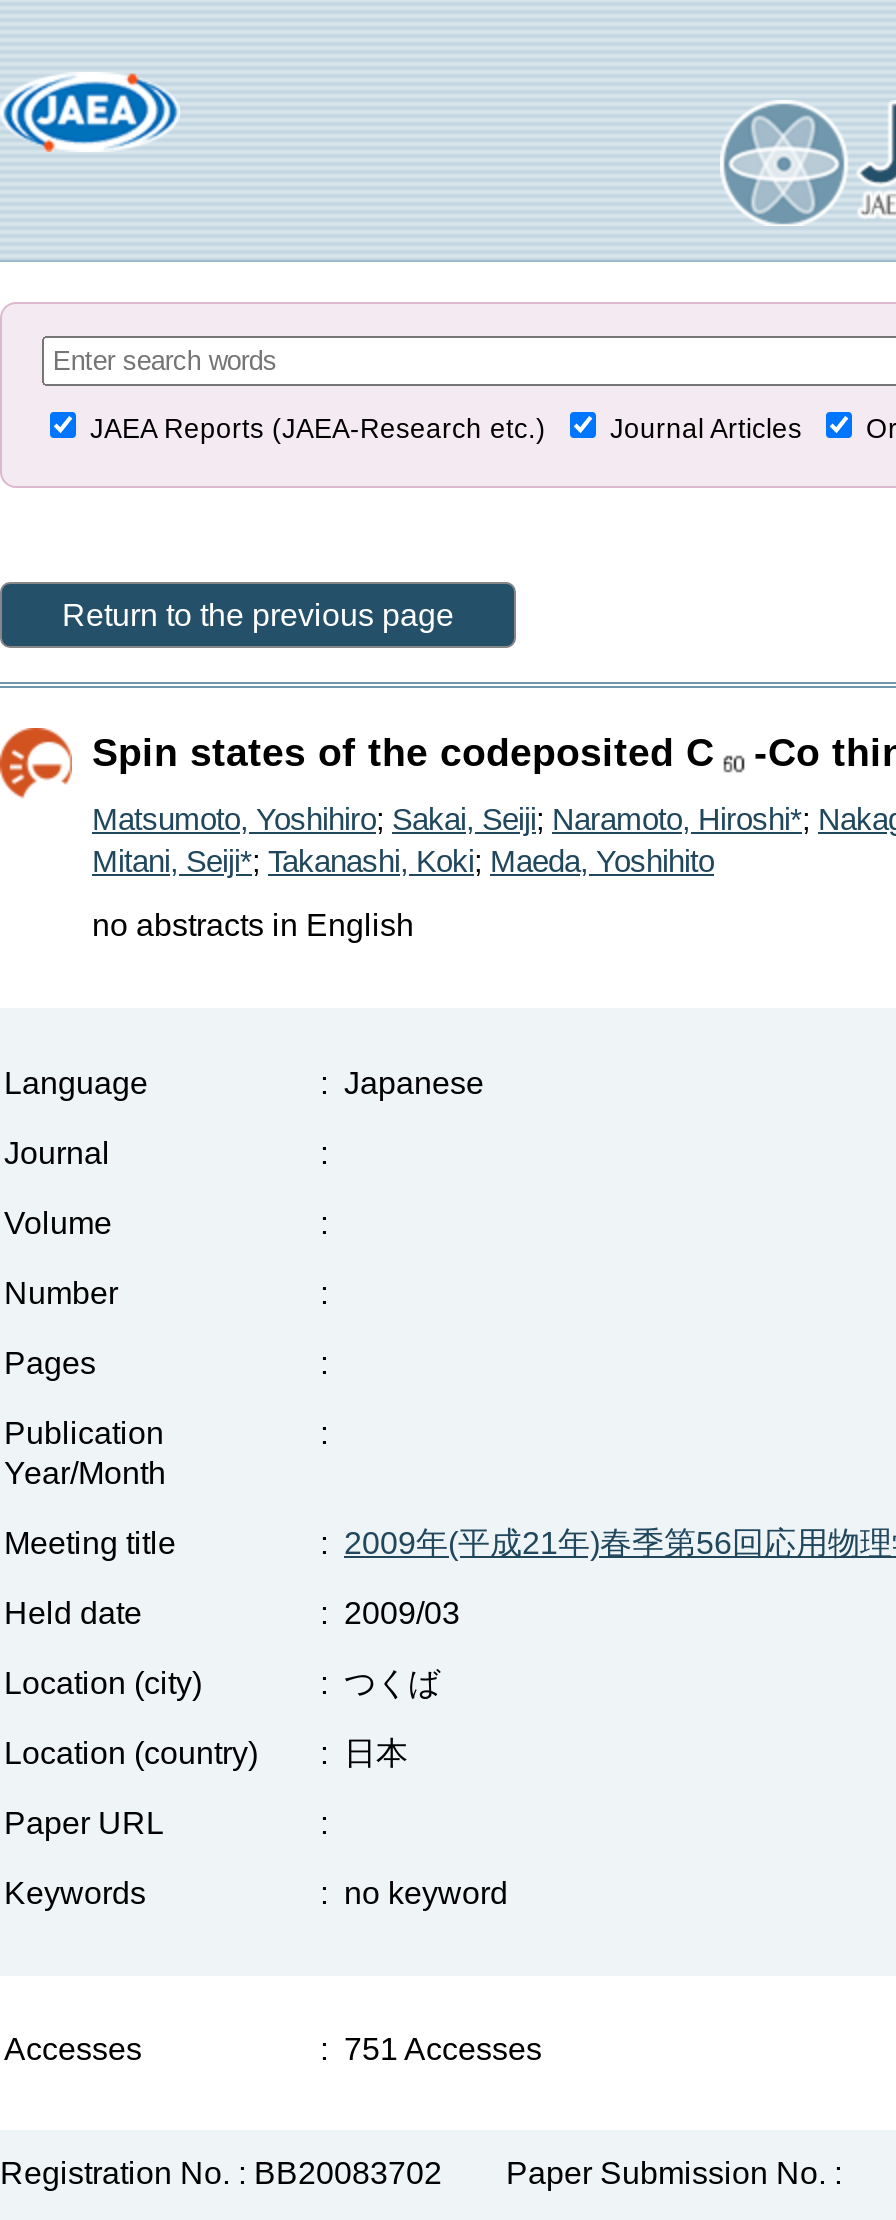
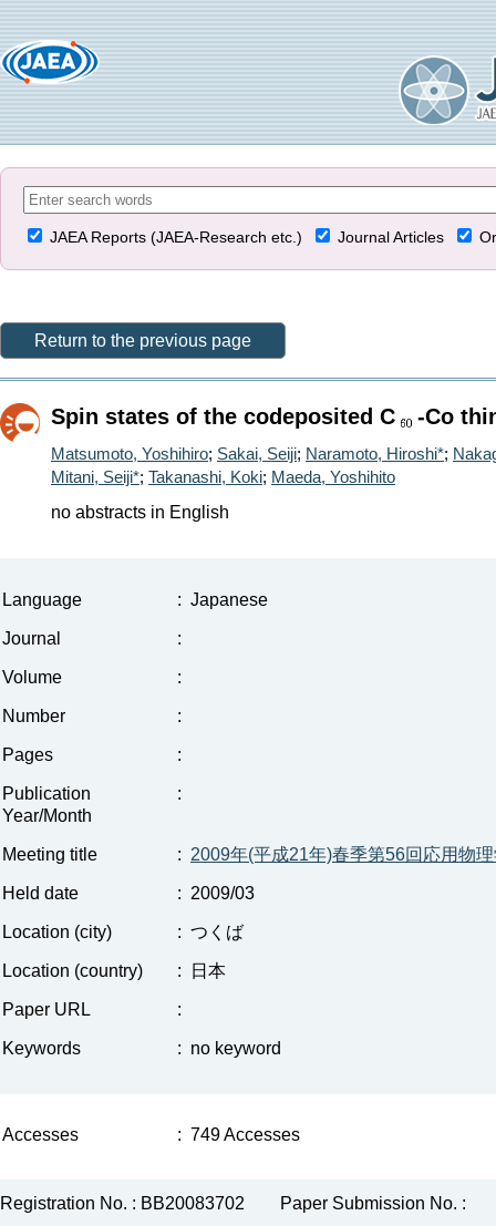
- : 751 Accesses
+ : 749 Accesses
